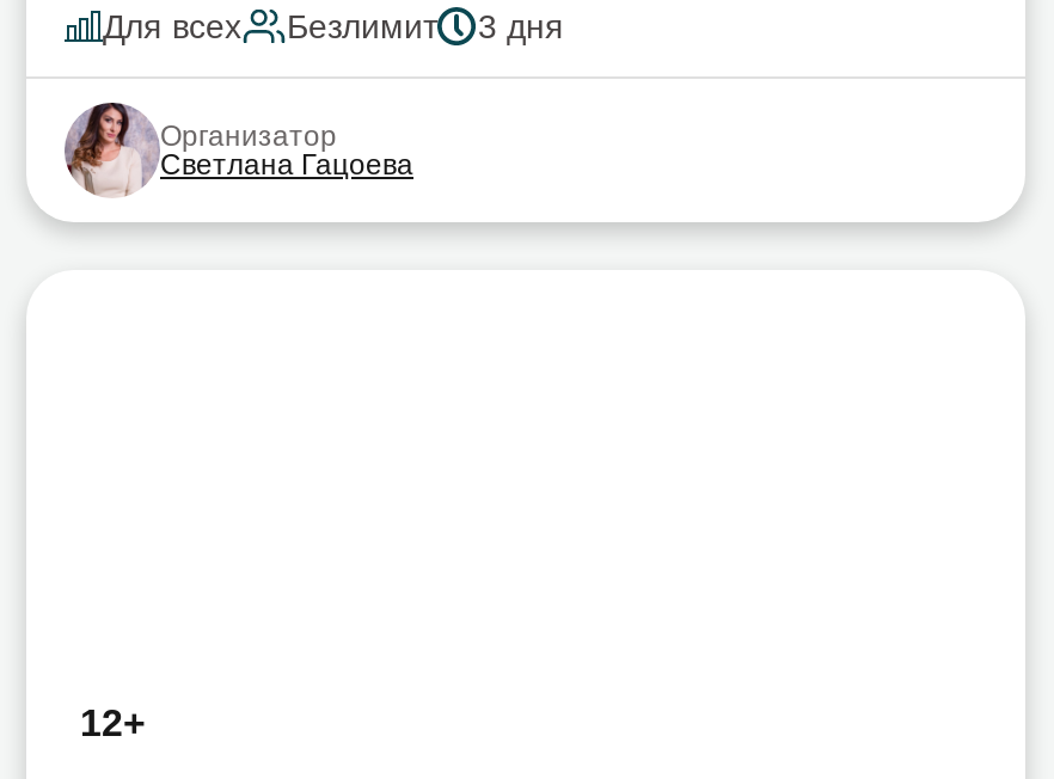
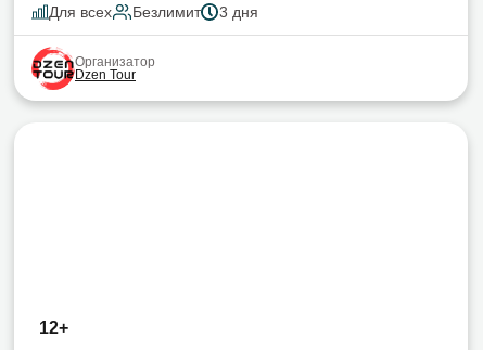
- [image]
- Светлана Гацоева
+ [image]
+ Dzen Tour
